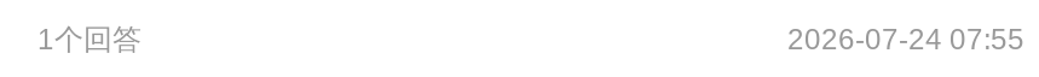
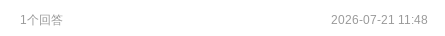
- 2026-07-24 07:55
+ 2026-07-21 11:48
